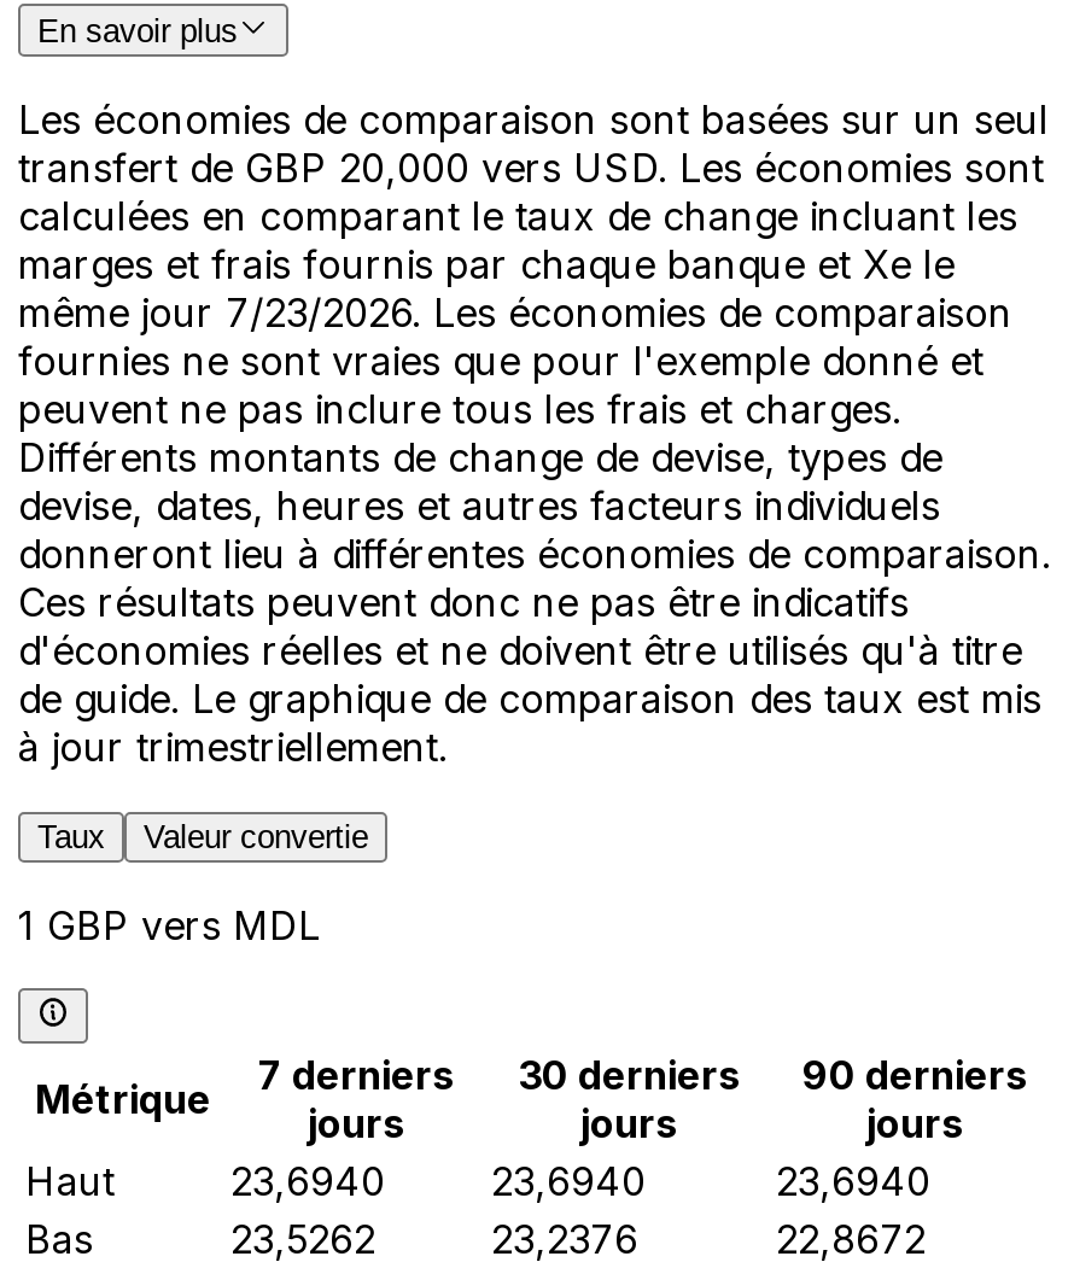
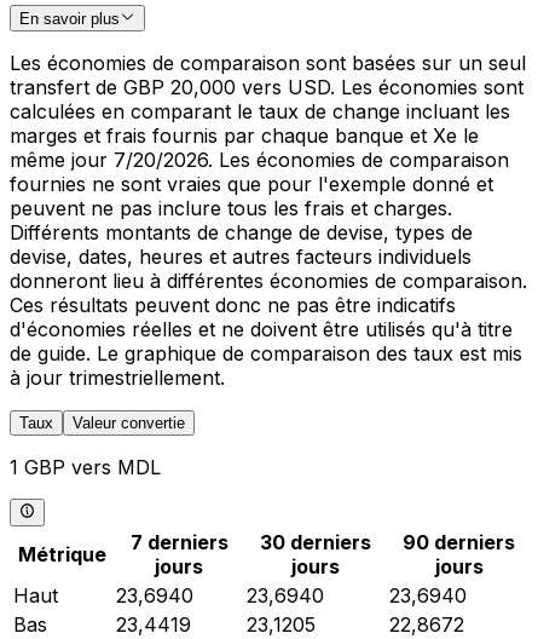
- même jour 7/23/2026. Les économies de comparaison
+ même jour 7/20/2026. Les économies de comparaison

- 23,5262
+ 23,4419

- 23,2376
+ 23,1205
